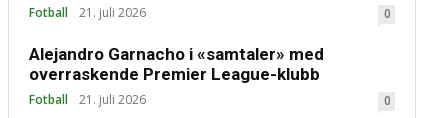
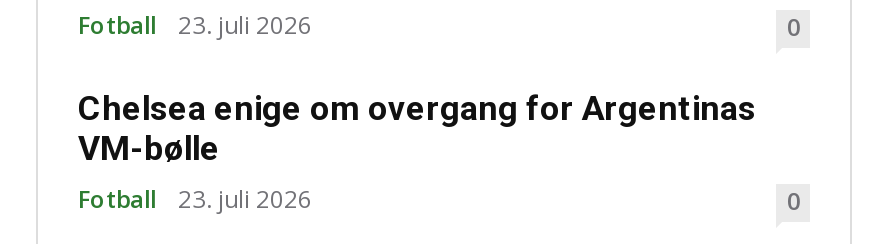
- Fotball 21. juli 2026
+ Fotball 23. juli 2026

- Alejandro Garnacho i «samtaler» med
- overraskende Premier League-klubb
+ Chelsea enige om overgang for Argentinas
+ VM-bølle

- Fotball 21. juli 2026
+ Fotball 23. juli 2026
